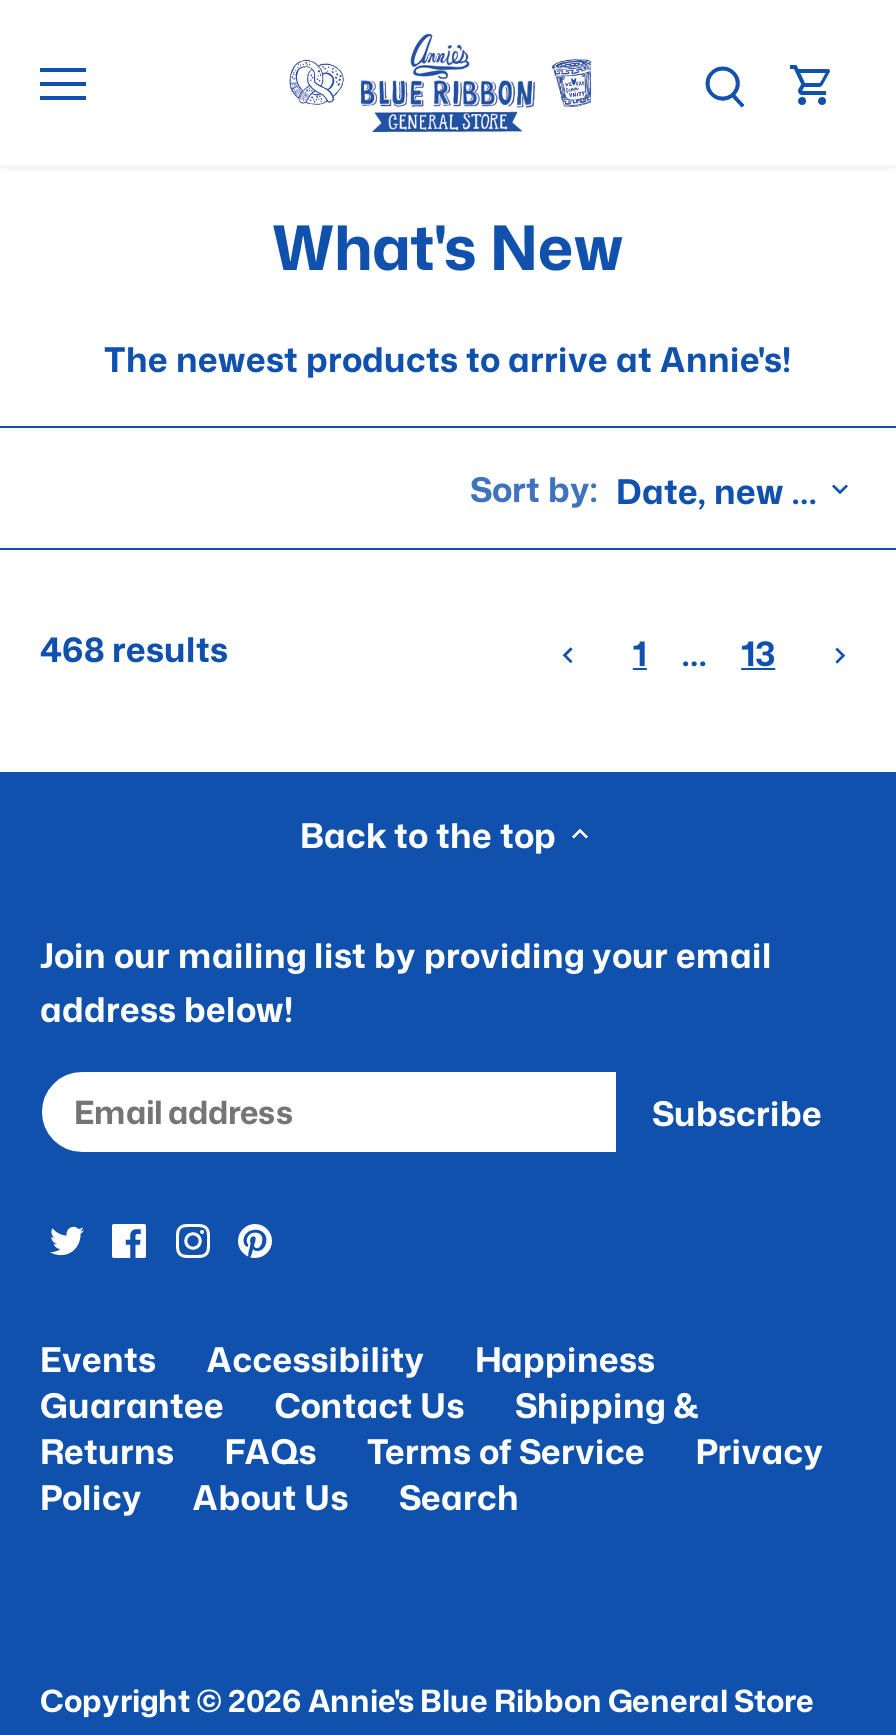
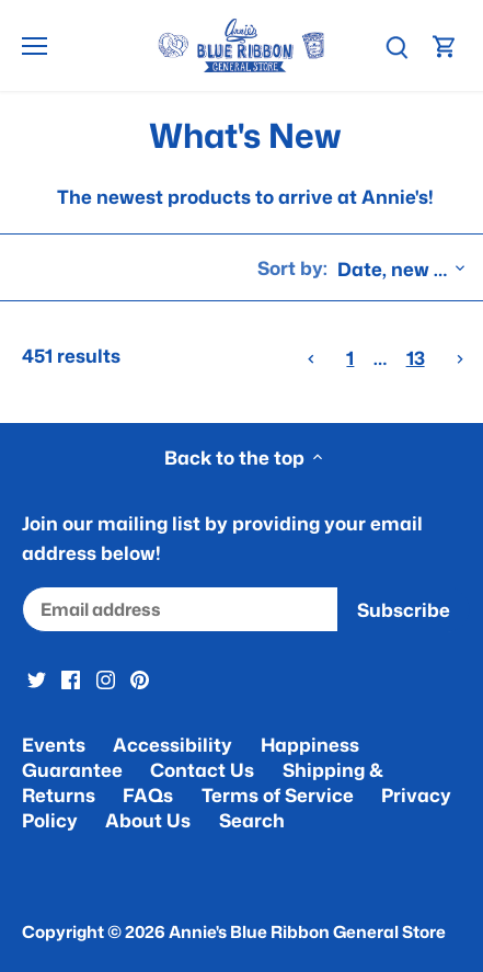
- 468 results
+ 451 results
